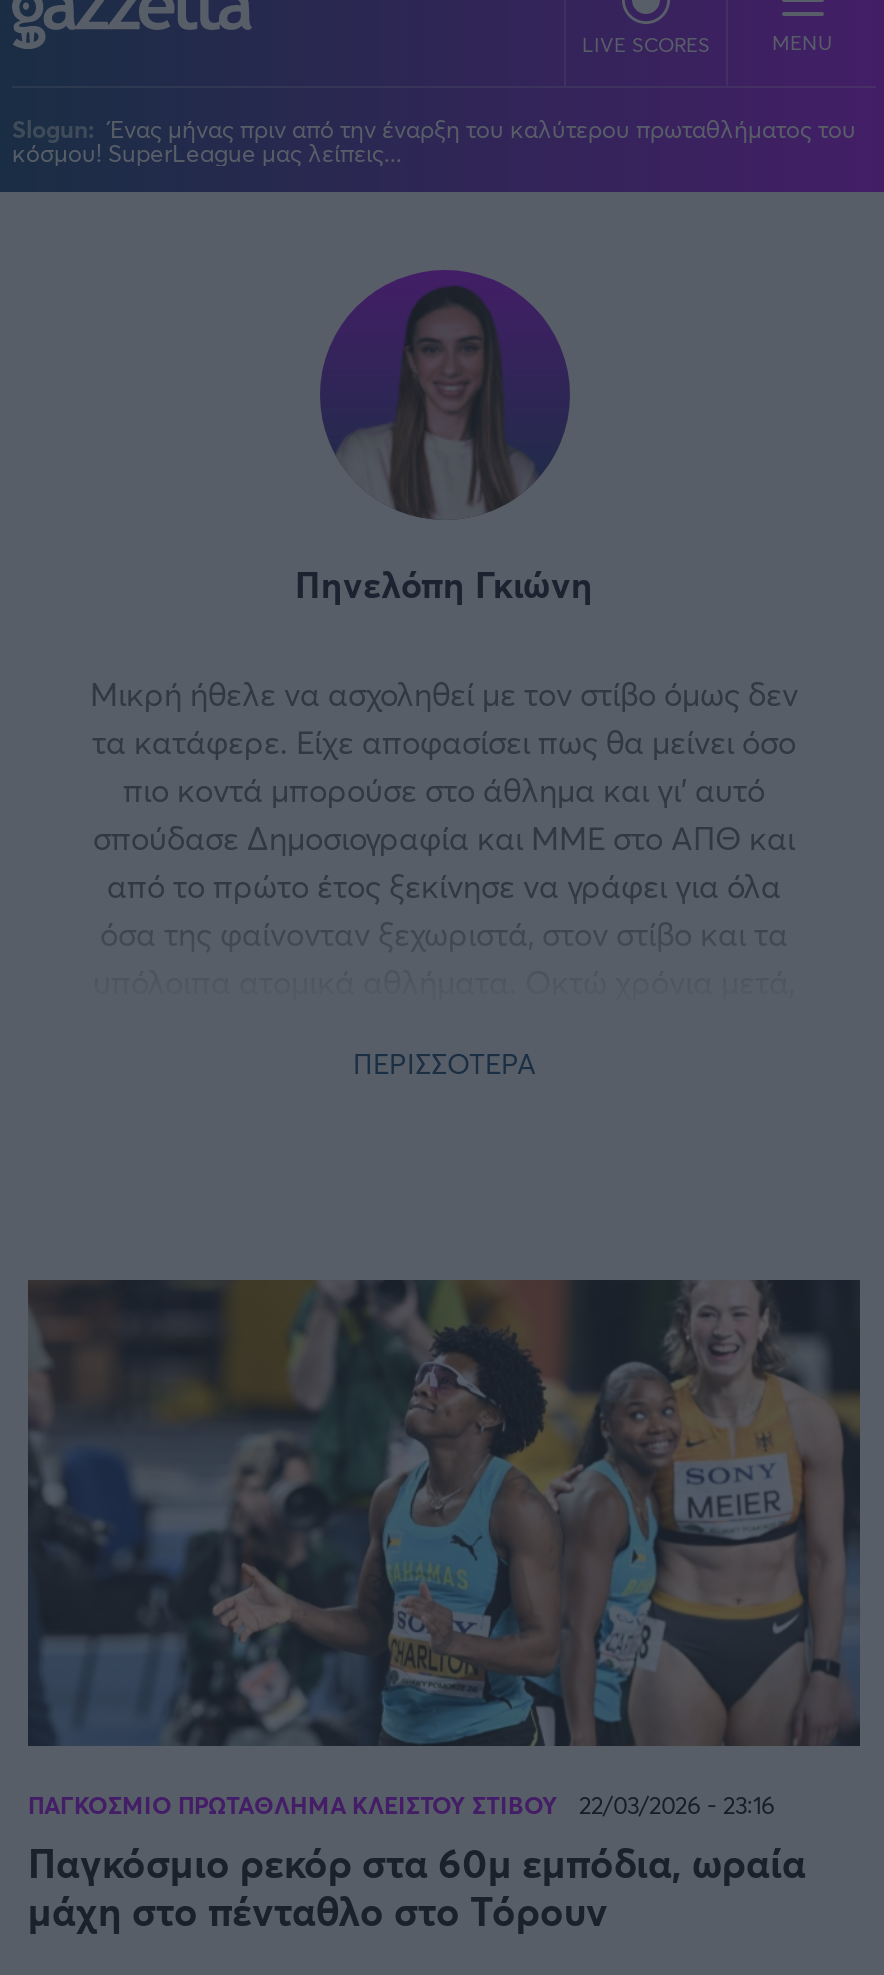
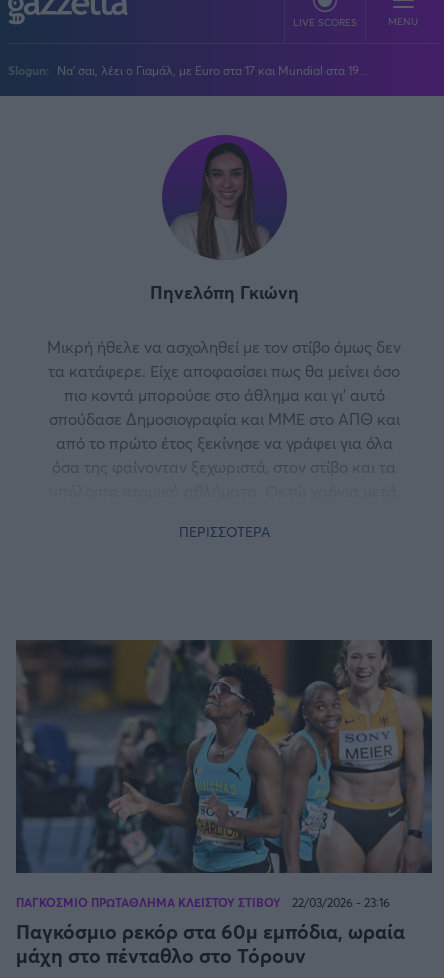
- Slogun: Ένας μήνας πριν από την έναρξη του καλύτερου πρωταθλήματος του
- κόσμου! SuperLeague μας λείπεις...
+ Slogun: Να' σαι, λέει ο Γιαμάλ, με Euro στα 17 και Mundial στα 19...
